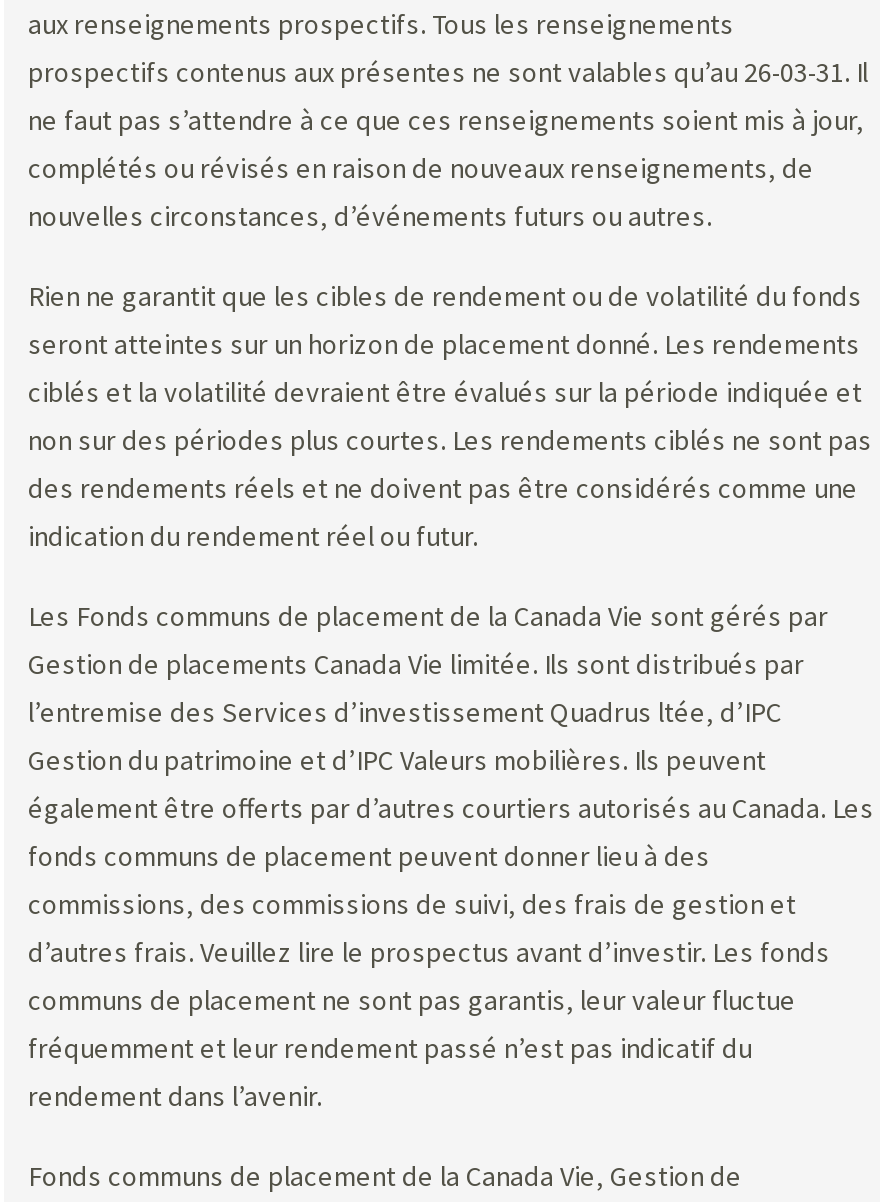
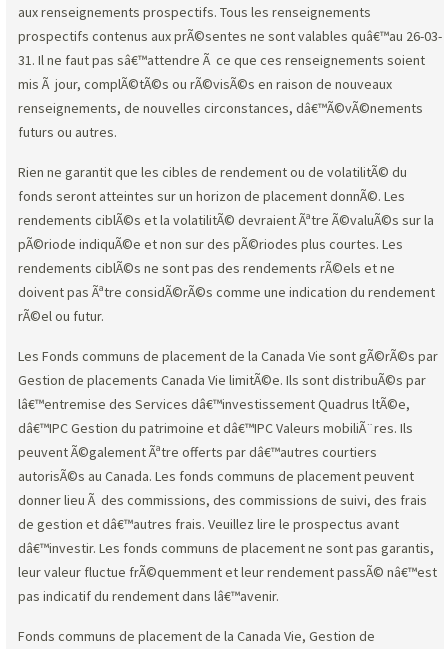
- prospectifs contenus aux présentes ne sont valables qu’au 26-03-31. Il
- ne faut pas s’attendre à ce que ces renseignements soient mis à jour,
- complétés ou révisés en raison de nouveaux renseignements, de
- nouvelles circonstances, d’événements futurs ou autres.
+ prospectifs contenus aux prÃ©sentes ne sont valables quâ€™au 26-03-
+ 31. Il ne faut pas sâ€™attendre Ã ce que ces renseignements soient
+ mis Ã jour, complÃ©tÃ©s ou rÃ©visÃ©s en raison de nouveaux
+ renseignements, de nouvelles circonstances, dâ€™Ã©vÃ©nements
+ futurs ou autres.

- Rien ne garantit que les cibles de rendement ou de volatilité du fonds
- seront atteintes sur un horizon de placement donné. Les rendements
- ciblés et la volatilité devraient être évalués sur la période indiquée et
- non sur des périodes plus courtes. Les rendements ciblés ne sont pas
- des rendements réels et ne doivent pas être considérés comme une
- indication du rendement réel ou futur.
+ Rien ne garantit que les cibles de rendement ou de volatilitÃ© du
+ fonds seront atteintes sur un horizon de placement donnÃ©. Les
+ rendements ciblÃ©s et la volatilitÃ© devraient Ãªtre Ã©valuÃ©s sur la
+ pÃ©riode indiquÃ©e et non sur des pÃ©riodes plus courtes. Les
+ rendements ciblÃ©s ne sont pas des rendements rÃ©els et ne
+ doivent pas Ãªtre considÃ©rÃ©s comme une indication du rendement
+ rÃ©el ou futur.

- Les Fonds communs de placement de la Canada Vie sont gérés par
- Gestion de placements Canada Vie limitée. Ils sont distribués par
- l’entremise des Services d’investissement Quadrus ltée, d’IPC
- Gestion du patrimoine et d’IPC Valeurs mobilières. Ils peuvent
- également être offerts par d’autres courtiers autorisés au Canada. Les
- fonds communs de placement peuvent donner lieu à des
- commissions, des commissions de suivi, des frais de gestion et
- d’autres frais. Veuillez lire le prospectus avant d’investir. Les fonds
- communs de placement ne sont pas garantis, leur valeur fluctue
- fréquemment et leur rendement passé n’est pas indicatif du
- rendement dans l’avenir.
+ Les Fonds communs de placement de la Canada Vie sont gÃ©rÃ©s par
+ Gestion de placements Canada Vie limitÃ©e. Ils sont distribuÃ©s par
+ lâ€™entremise des Services dâ€™investissement Quadrus ltÃ©e,
+ dâ€™IPC Gestion du patrimoine et dâ€™IPC Valeurs mobiliÃ¨res. Ils
+ peuvent Ã©galement Ãªtre offerts par dâ€™autres courtiers
+ autorisÃ©s au Canada. Les fonds communs de placement peuvent
+ donner lieu Ã des commissions, des commissions de suivi, des frais
+ de gestion et dâ€™autres frais. Veuillez lire le prospectus avant
+ dâ€™investir. Les fonds communs de placement ne sont pas garantis,
+ leur valeur fluctue frÃ©quemment et leur rendement passÃ© nâ€™est
+ pas indicatif du rendement dans lâ€™avenir.
